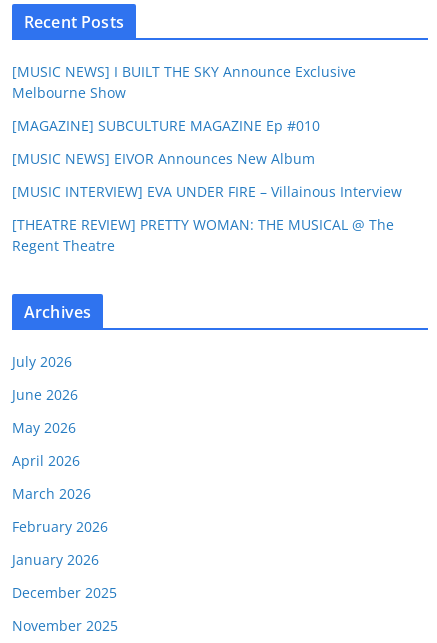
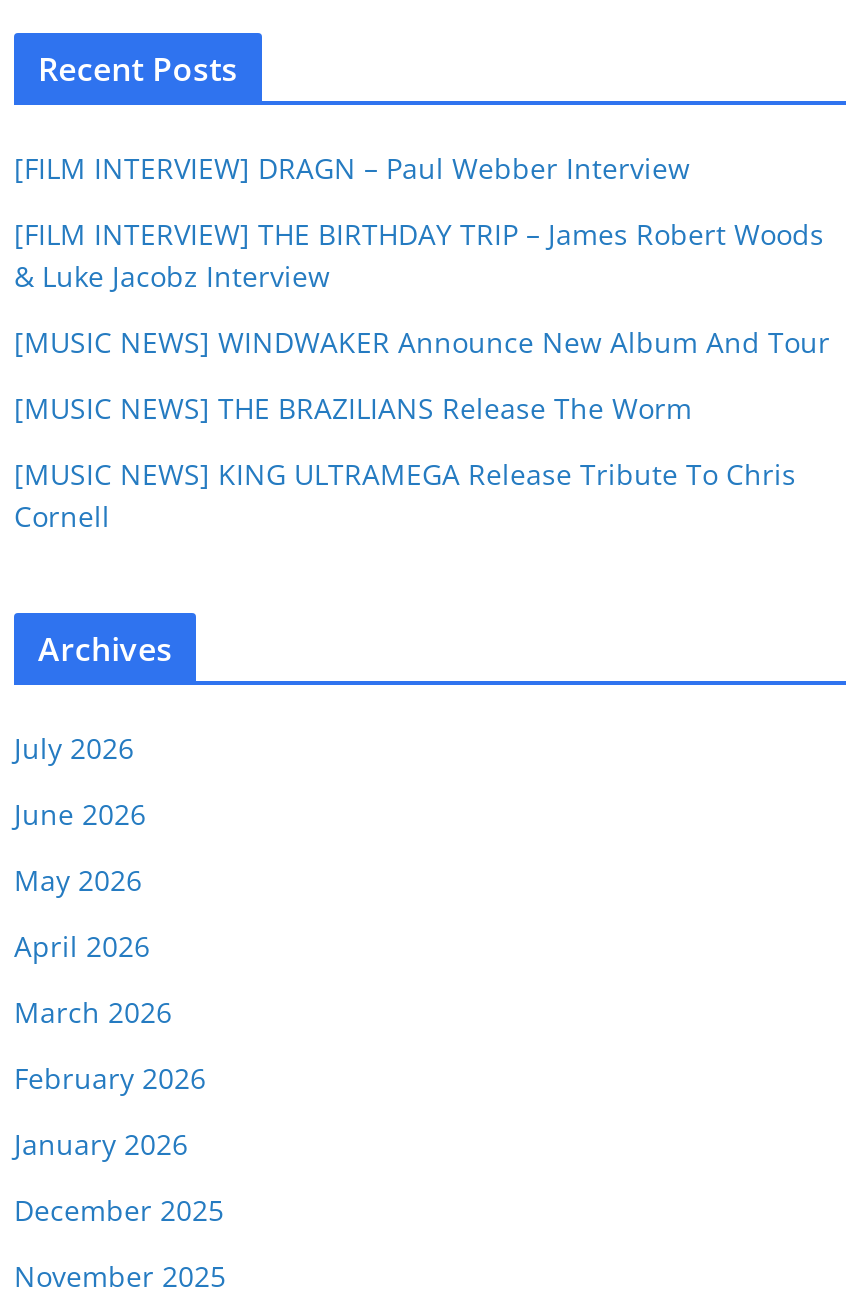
- [MUSIC NEWS] I BUILT THE SKY Announce Exclusive
- Melbourne Show
+ [FILM INTERVIEW] DRAGN – Paul Webber Interview

- [MAGAZINE] SUBCULTURE MAGAZINE Ep #010
+ [FILM INTERVIEW] THE BIRTHDAY TRIP – James Robert Woods
+ & Luke Jacobz Interview

- [MUSIC NEWS] EIVOR Announces New Album
+ [MUSIC NEWS] WINDWAKER Announce New Album And Tour

- [MUSIC INTERVIEW] EVA UNDER FIRE – Villainous Interview
+ [MUSIC NEWS] THE BRAZILIANS Release The Worm

- [THEATRE REVIEW] PRETTY WOMAN: THE MUSICAL @ The
- Regent Theatre
+ [MUSIC NEWS] KING ULTRAMEGA Release Tribute To Chris
+ Cornell
